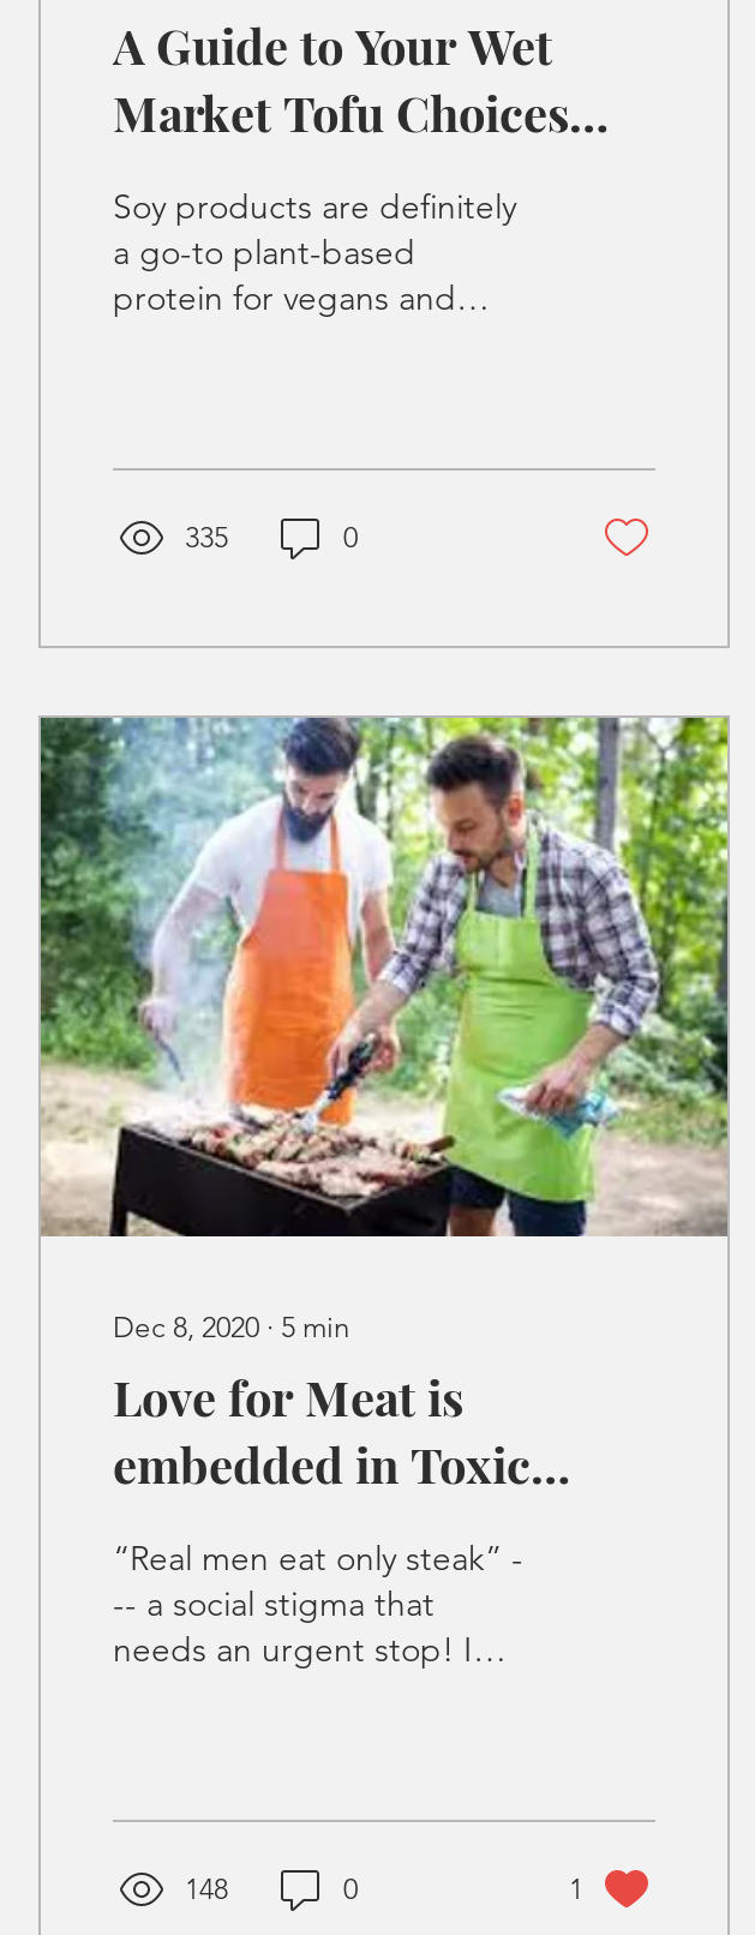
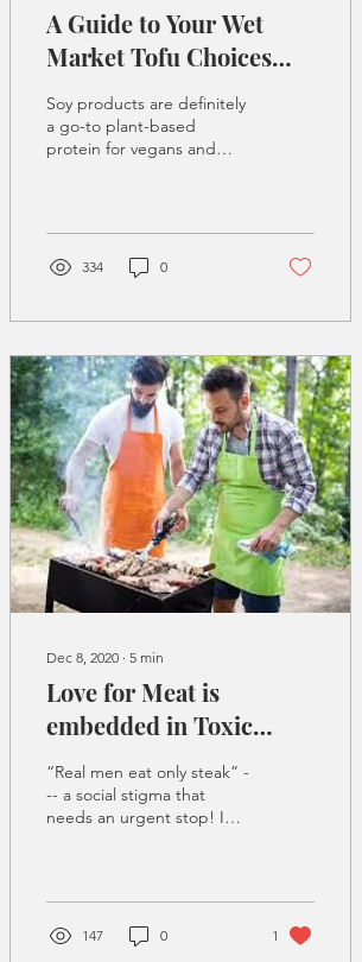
- 335
+ 334

- 148
+ 147
